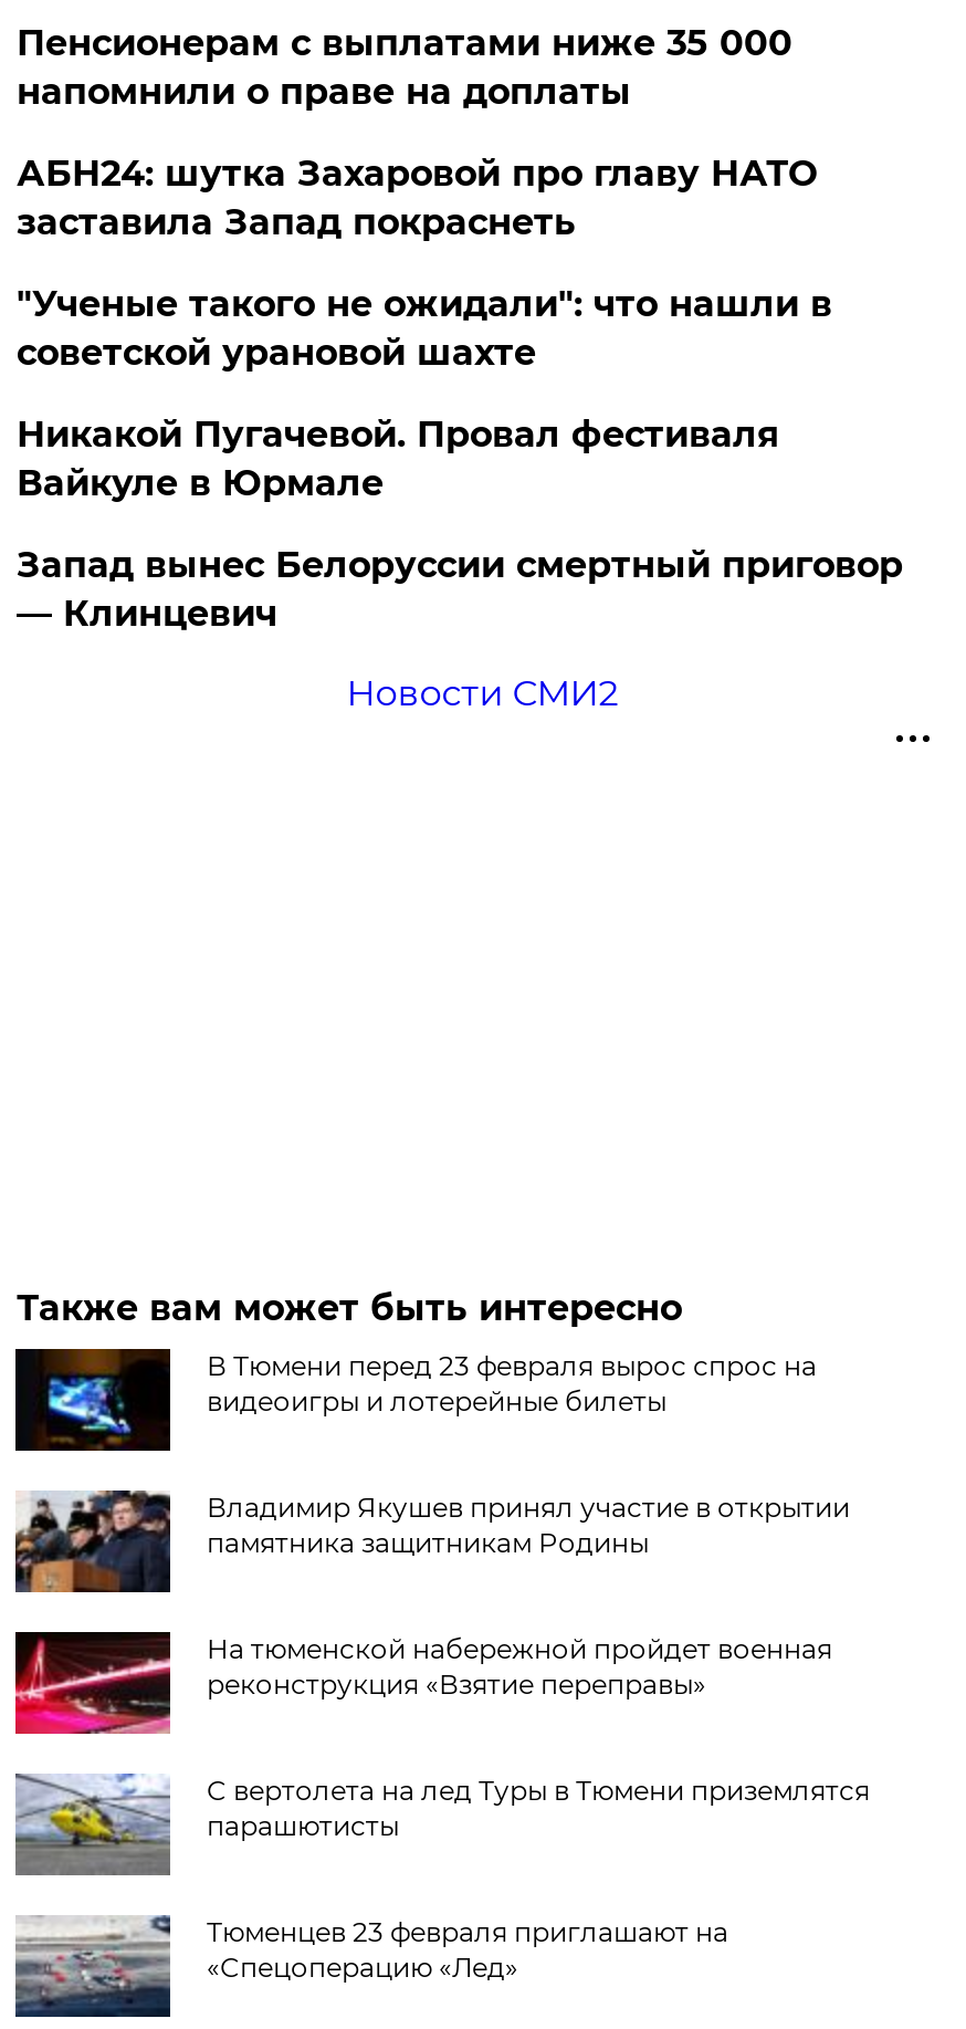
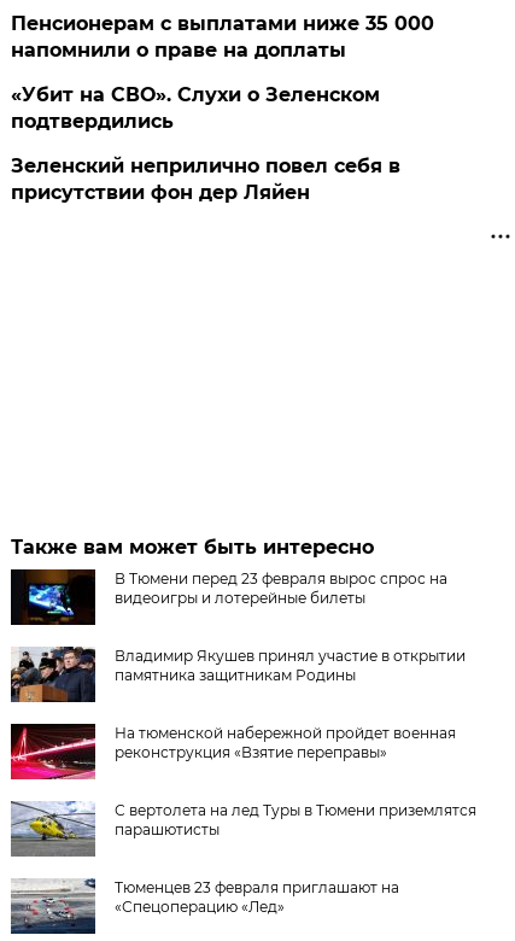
- АБН24: шутка Захаровой про главу НАТО
- заставила Запад покраснеть
- "Ученые такого не ожидали": что нашли в
- советской урановой шахте
- Никакой Пугачевой. Провал фестиваля
- Вайкуле в Юрмале
- Запад вынес Белоруссии смертный приговор
- — Клинцевич
- Новости СМИ2
+ «Убит на СВО». Слухи о Зеленском
+ подтвердились
+ Зеленский неприлично повел cебя в
+ присутствии фон дер Ляйен
